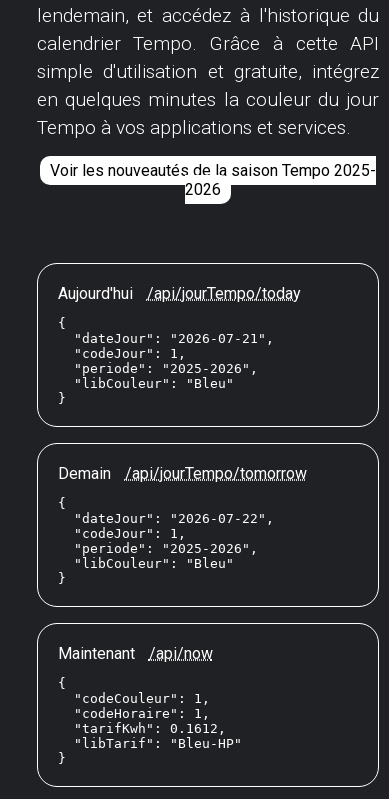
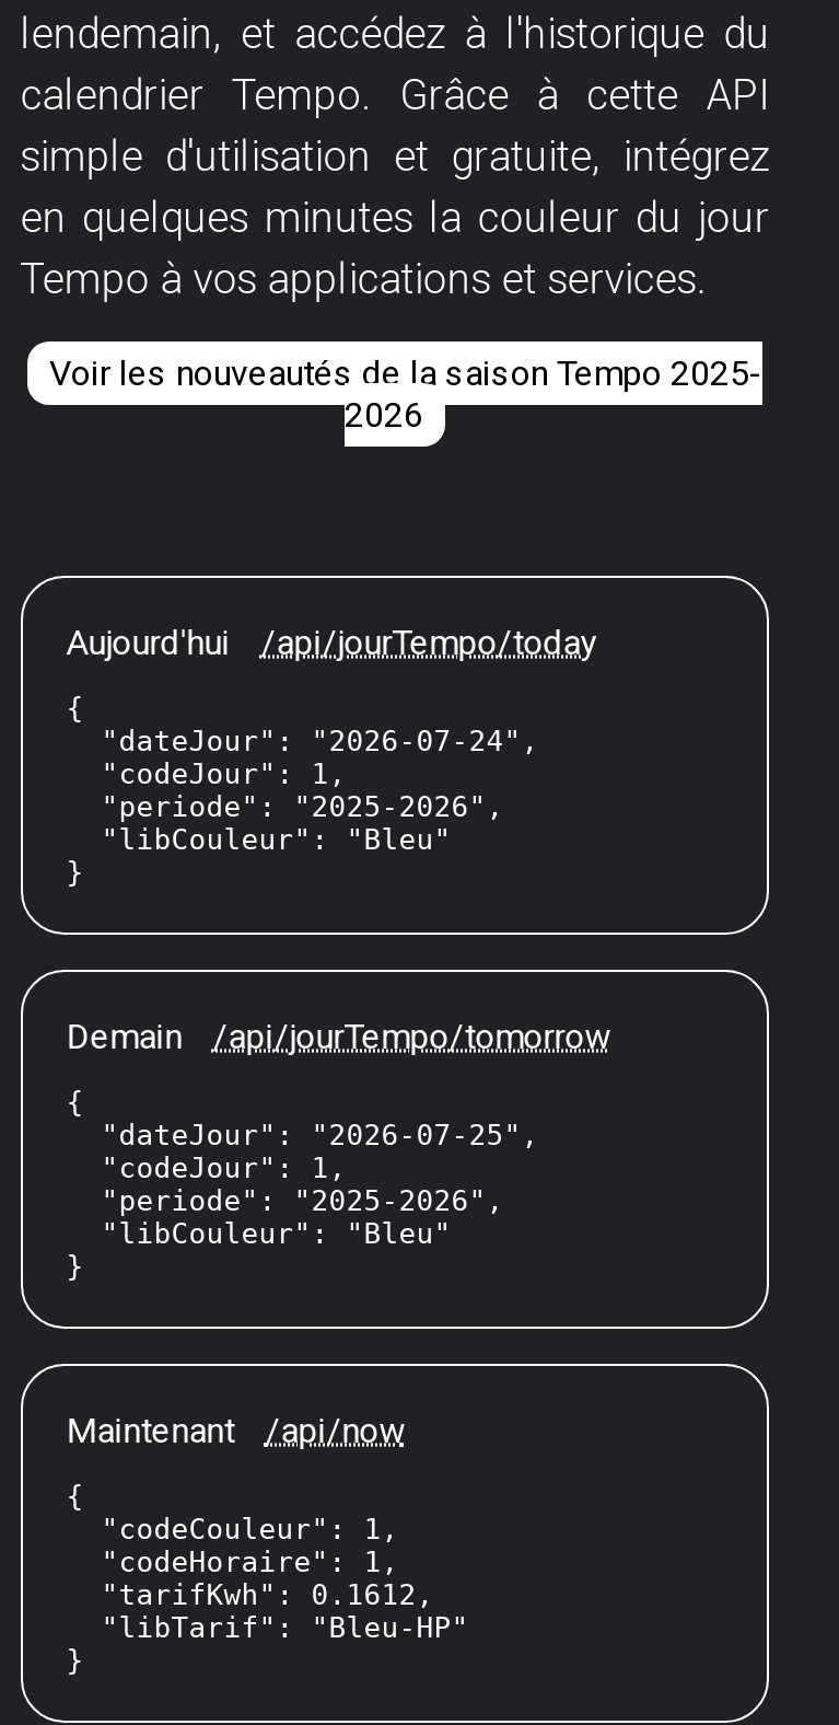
- "dateJour": "2026-07-21",
+ "dateJour": "2026-07-24",

- "dateJour": "2026-07-22",
+ "dateJour": "2026-07-25",
